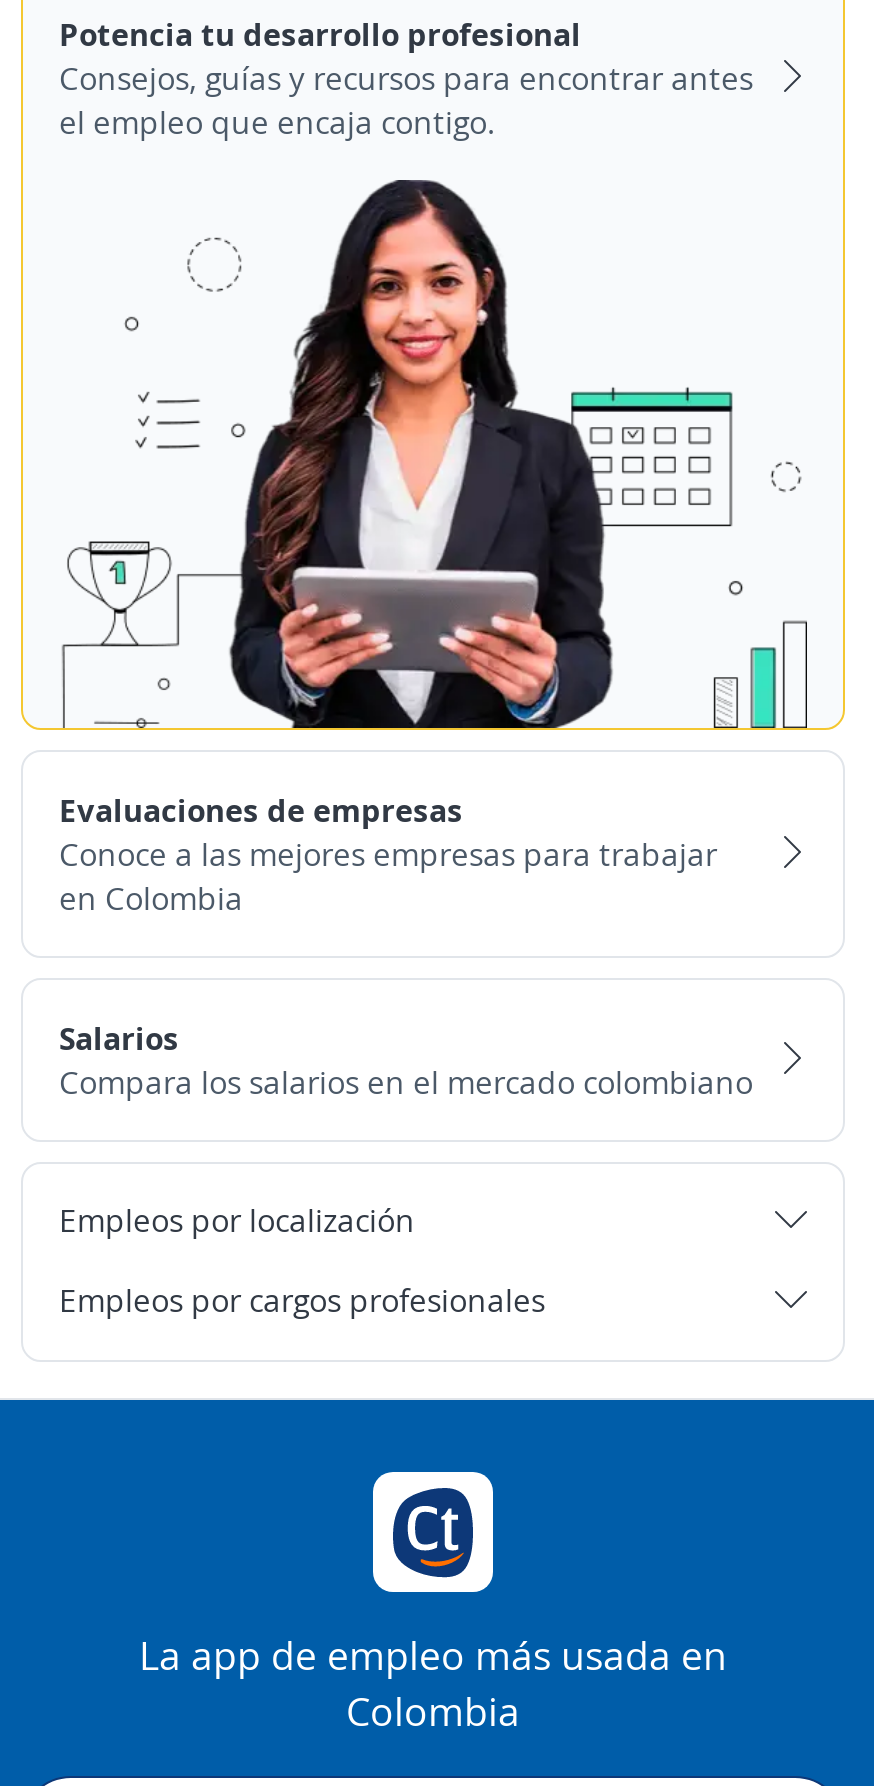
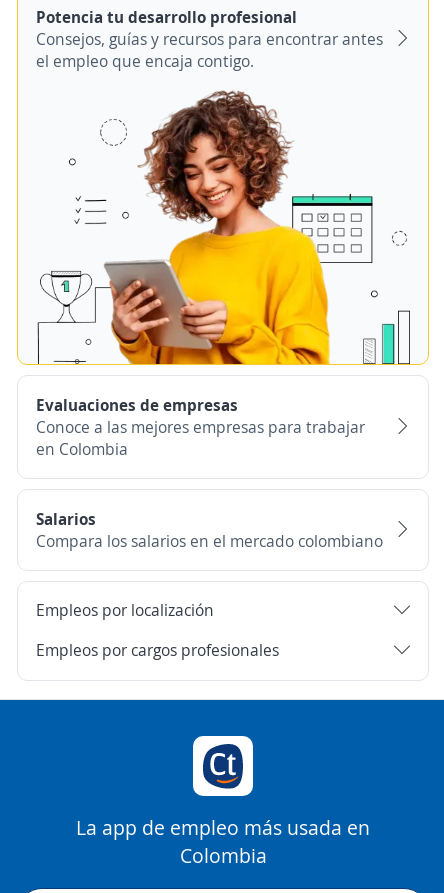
- [image]
+ [image]
